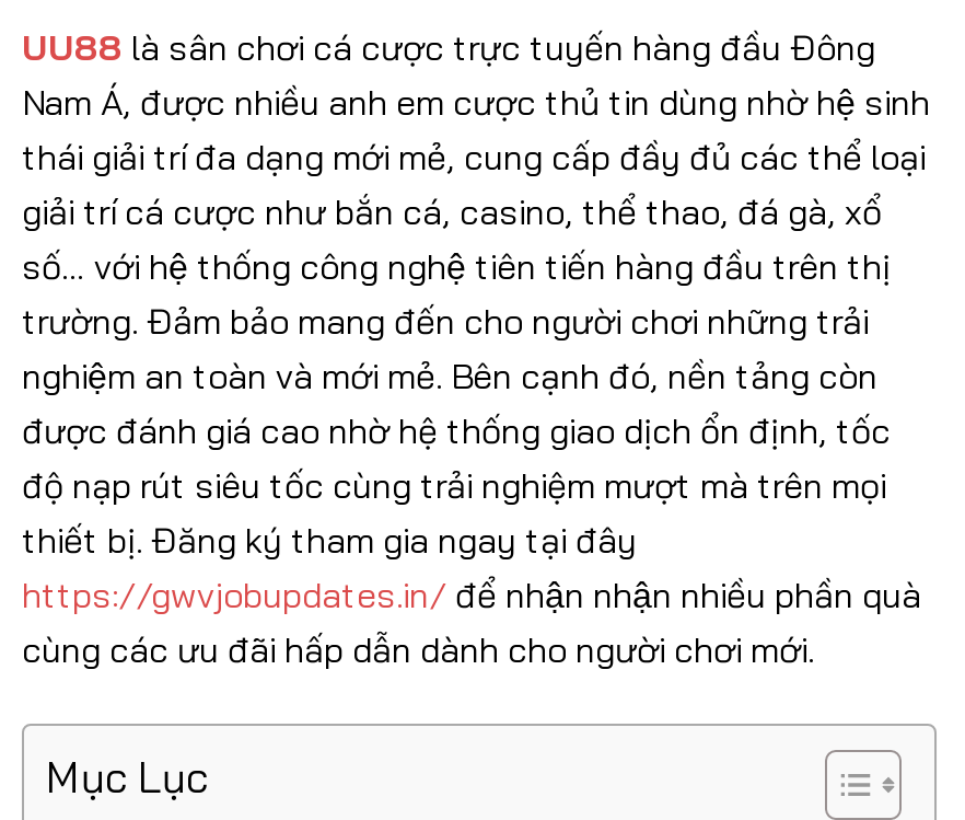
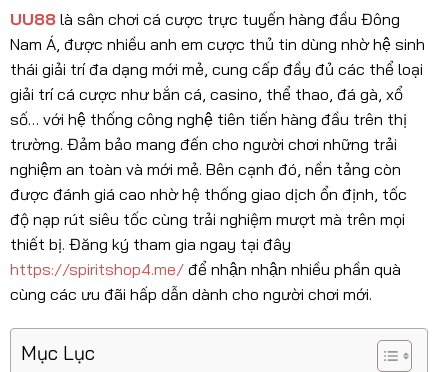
- https://gwvjobupdates.in/ để nhận nhận nhiều phần quà
+ https://spiritshop4.me/ để nhận nhận nhiều phần quà
